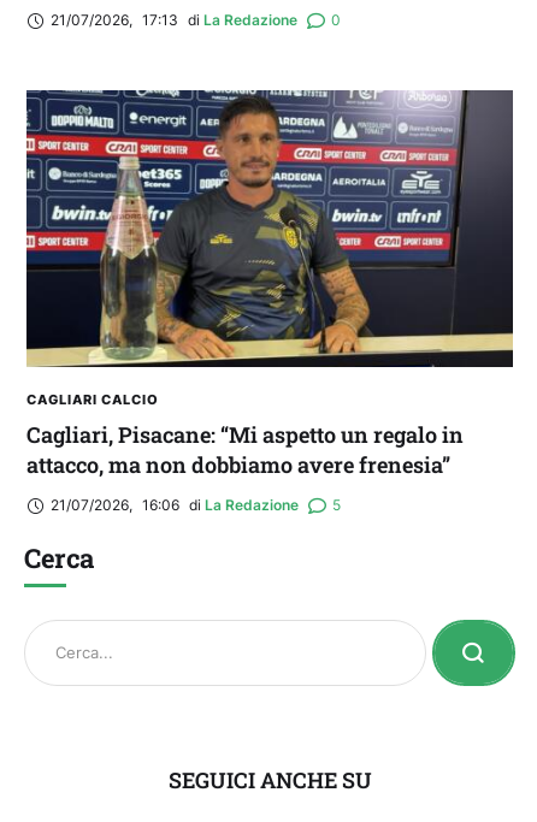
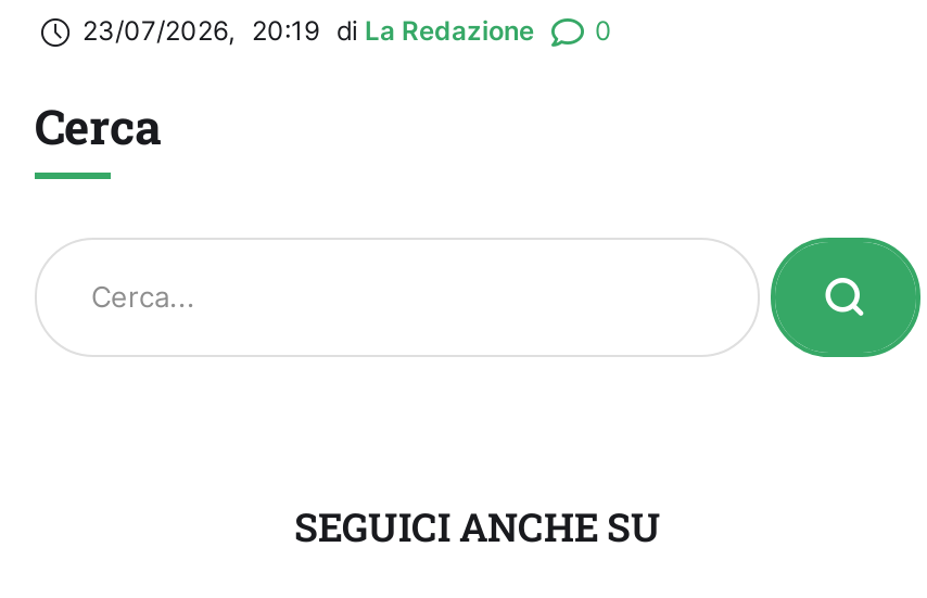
- 21/07/2026, 17:13 di La Redazione
+ 23/07/2026, 20:19 di La Redazione

- [image]
- CAGLIARI CALCIO
- Cagliari, Pisacane: “Mi aspetto un regalo in
- attacco, ma non dobbiamo avere frenesia”
- 21/07/2026, 16:06 di La Redazione
- 5
